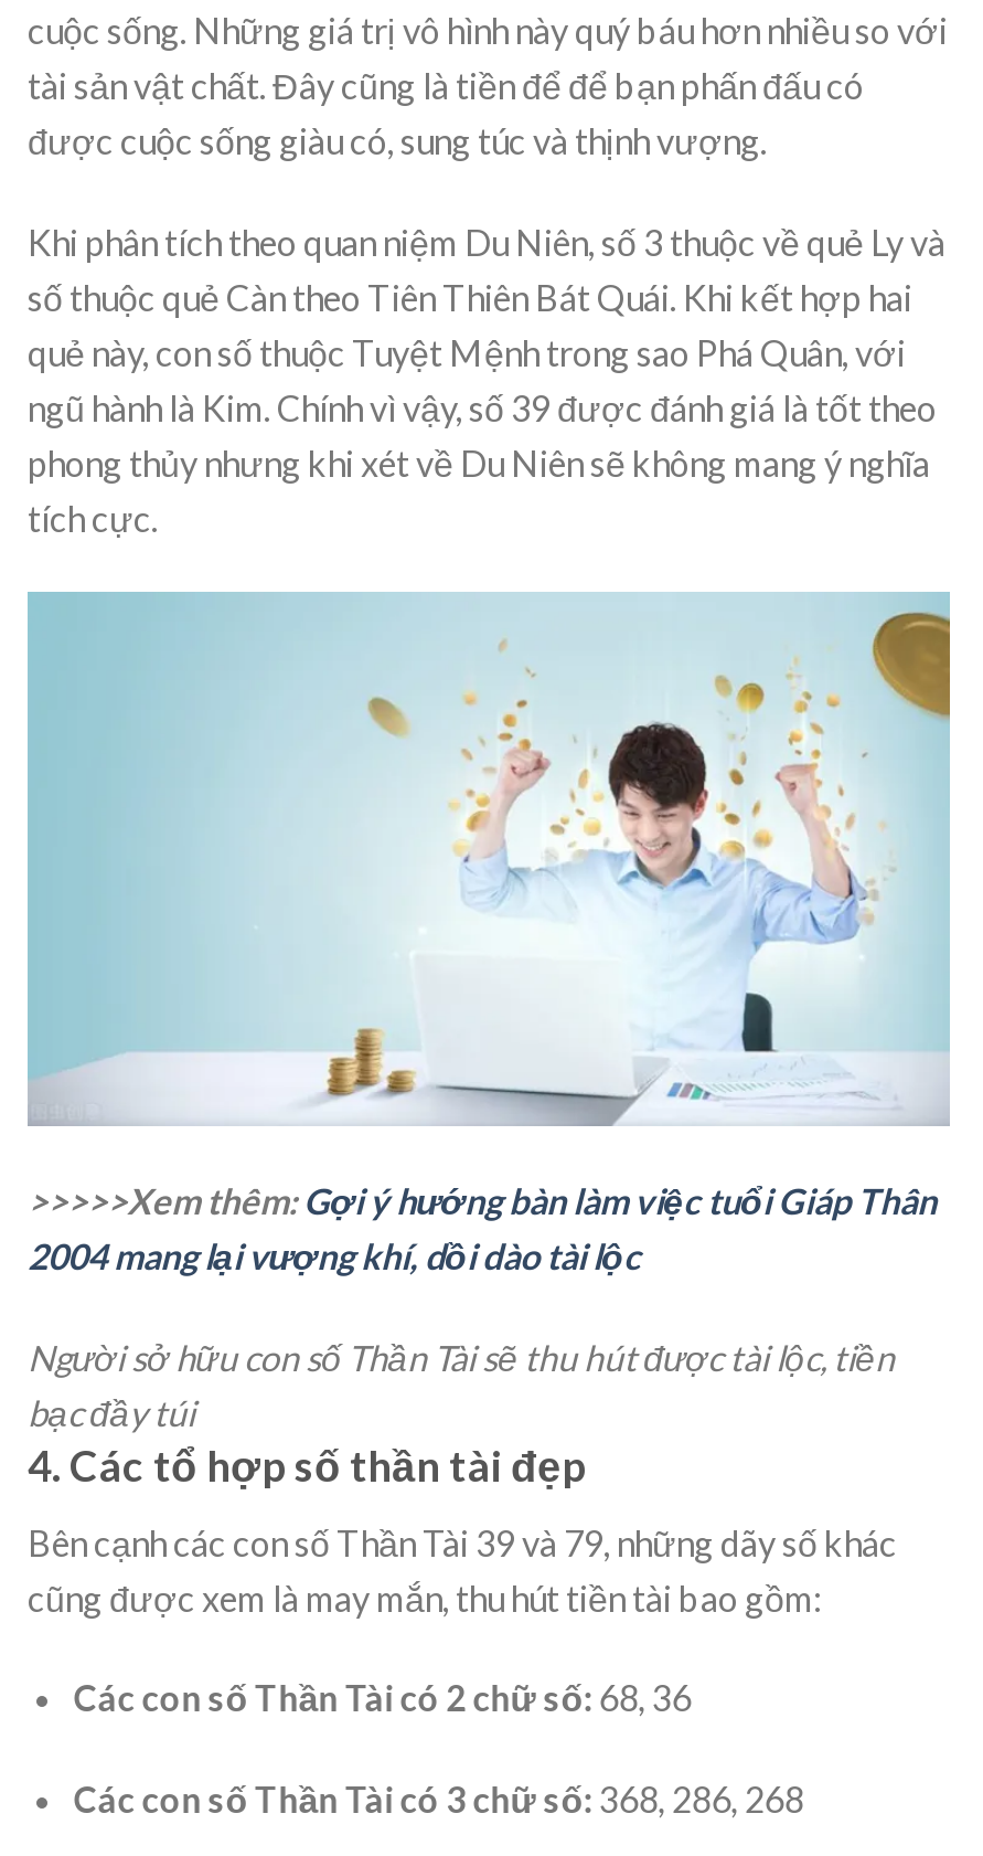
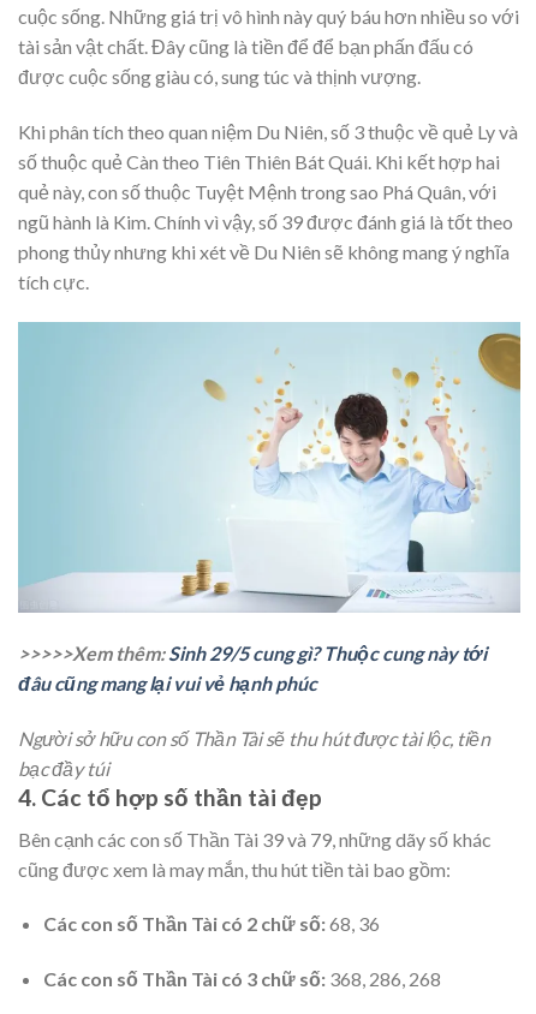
- >>>>>Xem thêm: Gợi ý hướng bàn làm việc tuổi Giáp Thân
- 2004 mang lại vượng khí, dồi dào tài lộc
+ >>>>>Xem thêm: Sinh 29/5 cung gì? Thuộc cung này tới
+ đâu cũng mang lại vui vẻ hạnh phúc
